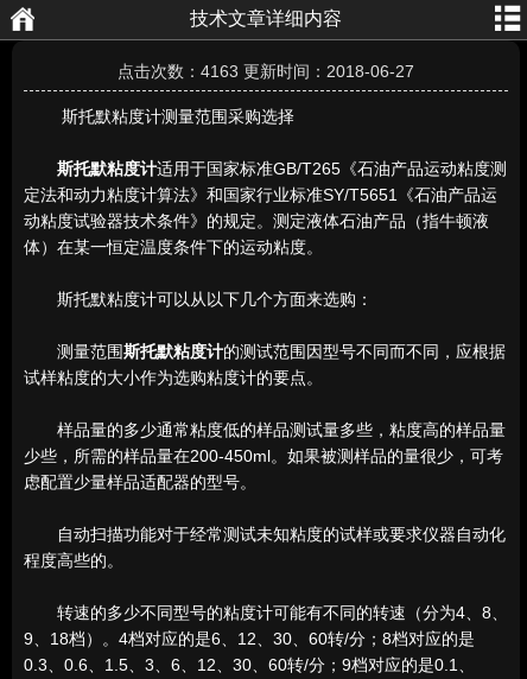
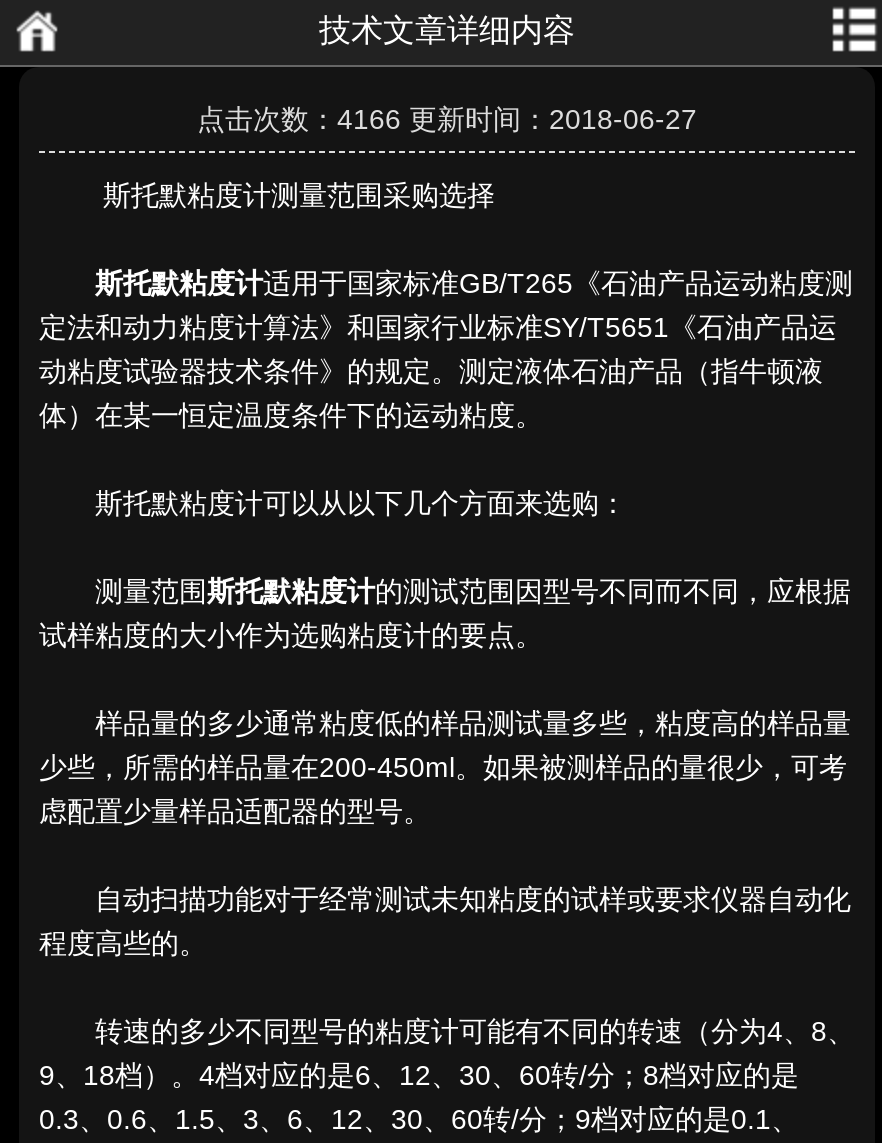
- 点击次数：4163 更新时间：2018-06-27
+ 点击次数：4166 更新时间：2018-06-27
